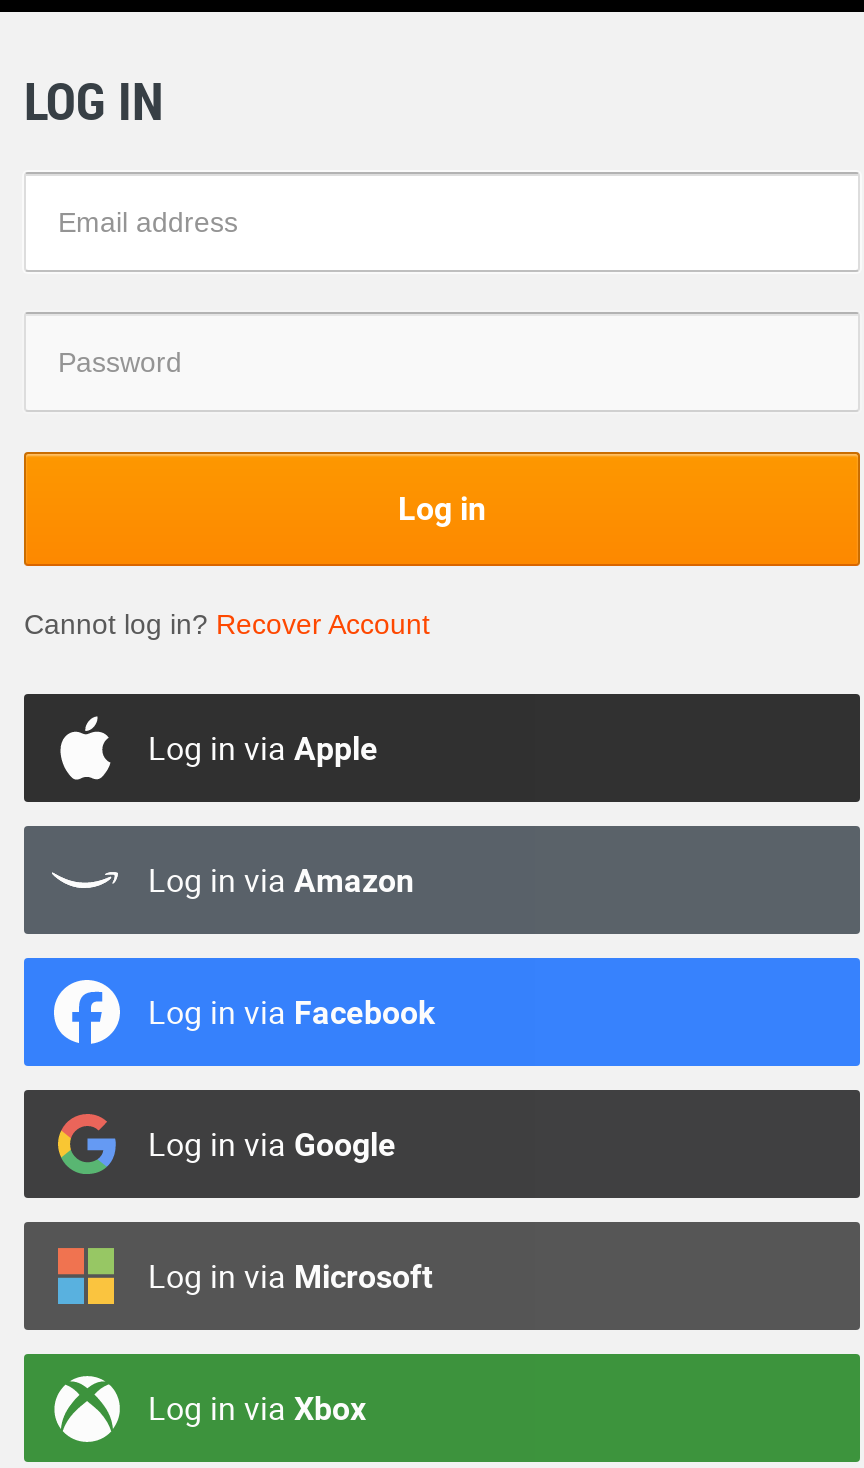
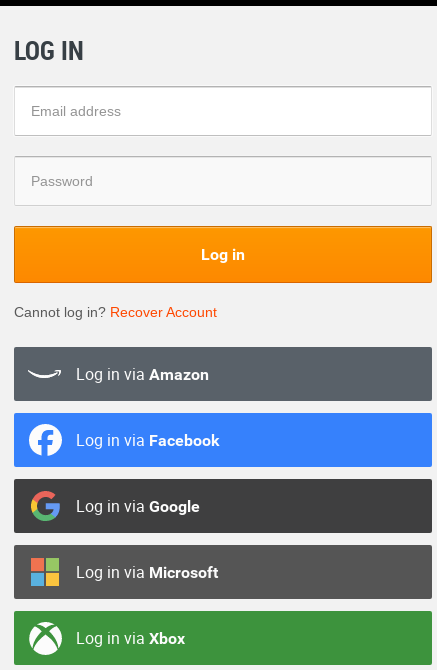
- Log in via Apple
